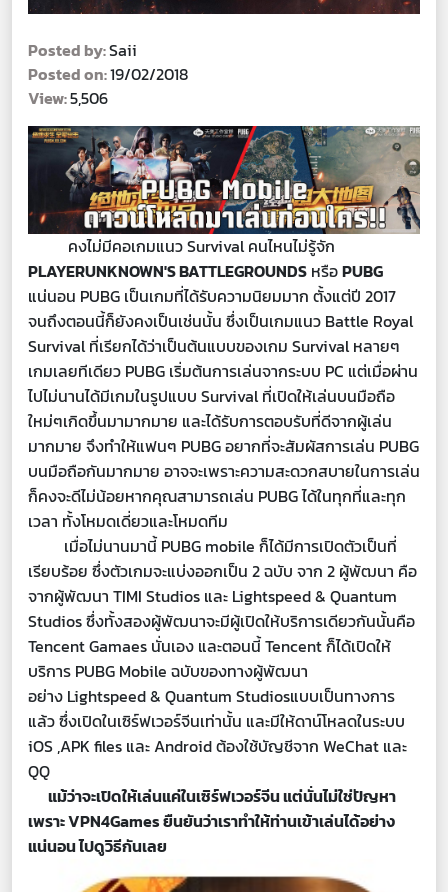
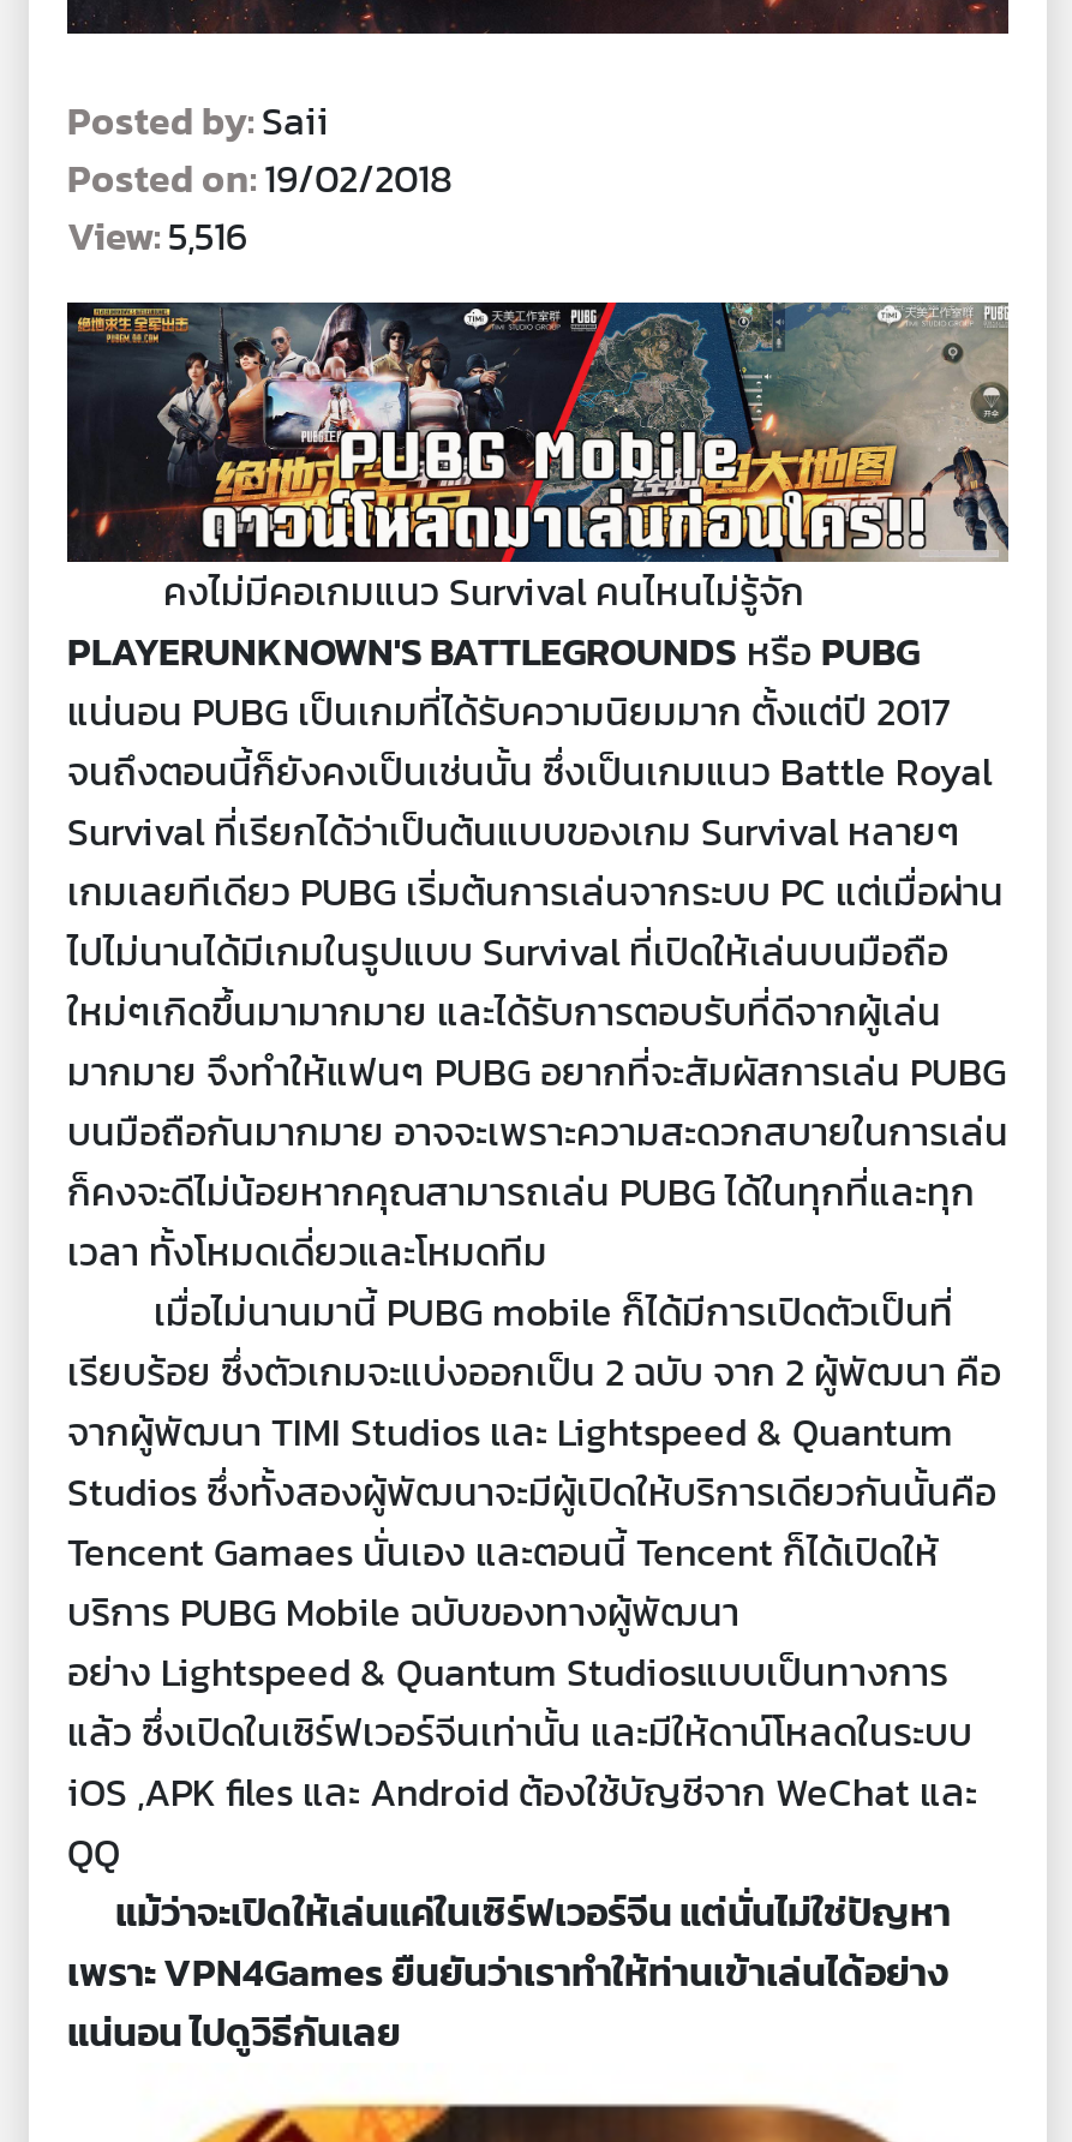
- View:5,506
+ View:5,516
